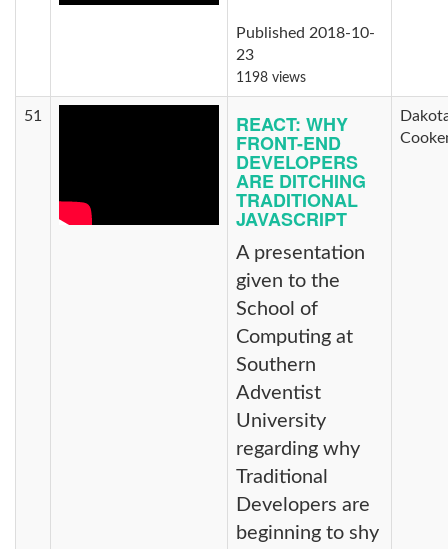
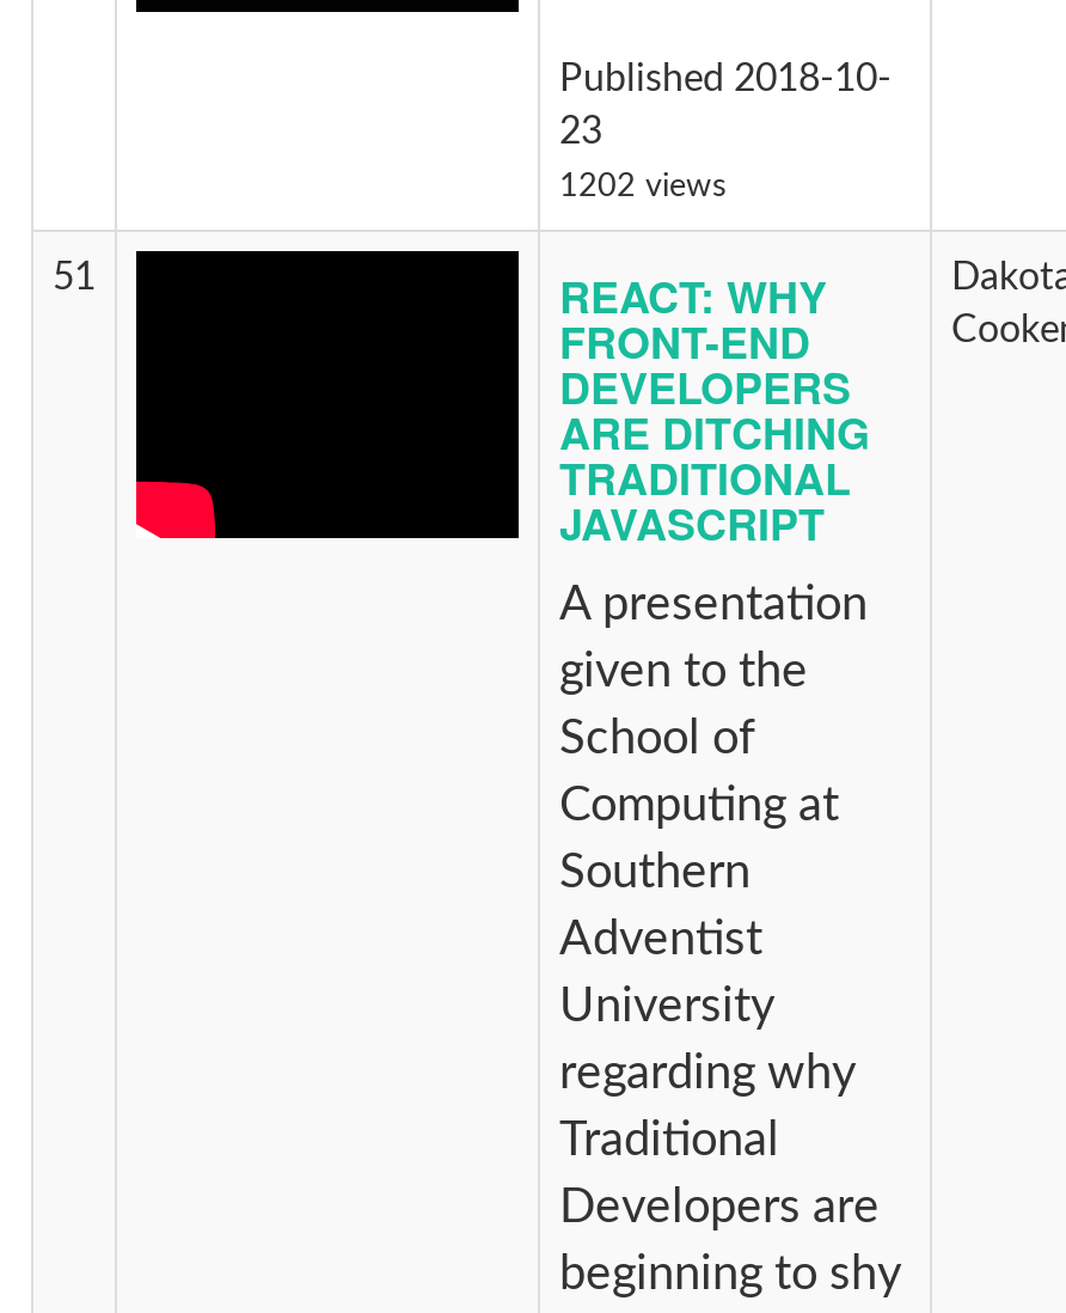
- 1198 views
+ 1202 views
